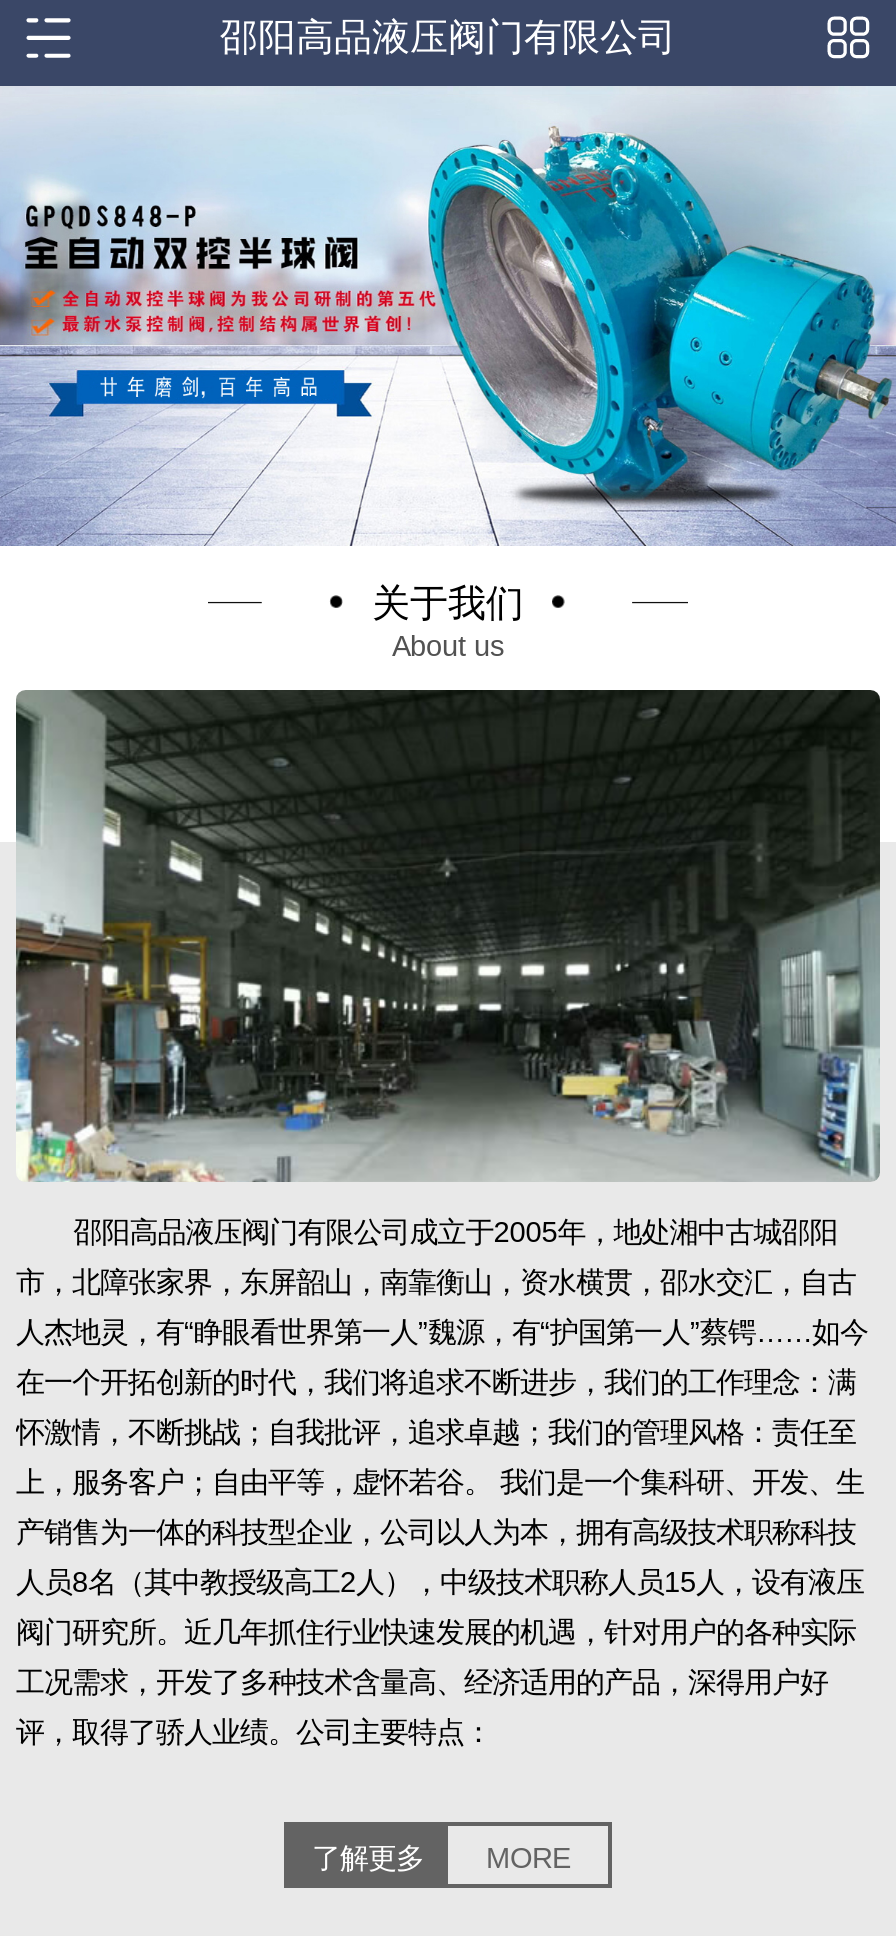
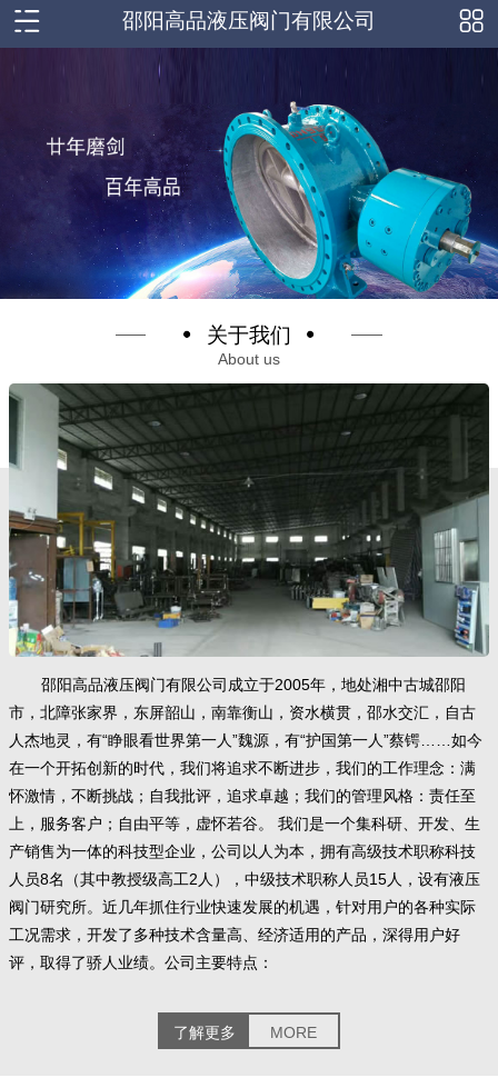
- [image]
+ [image]
